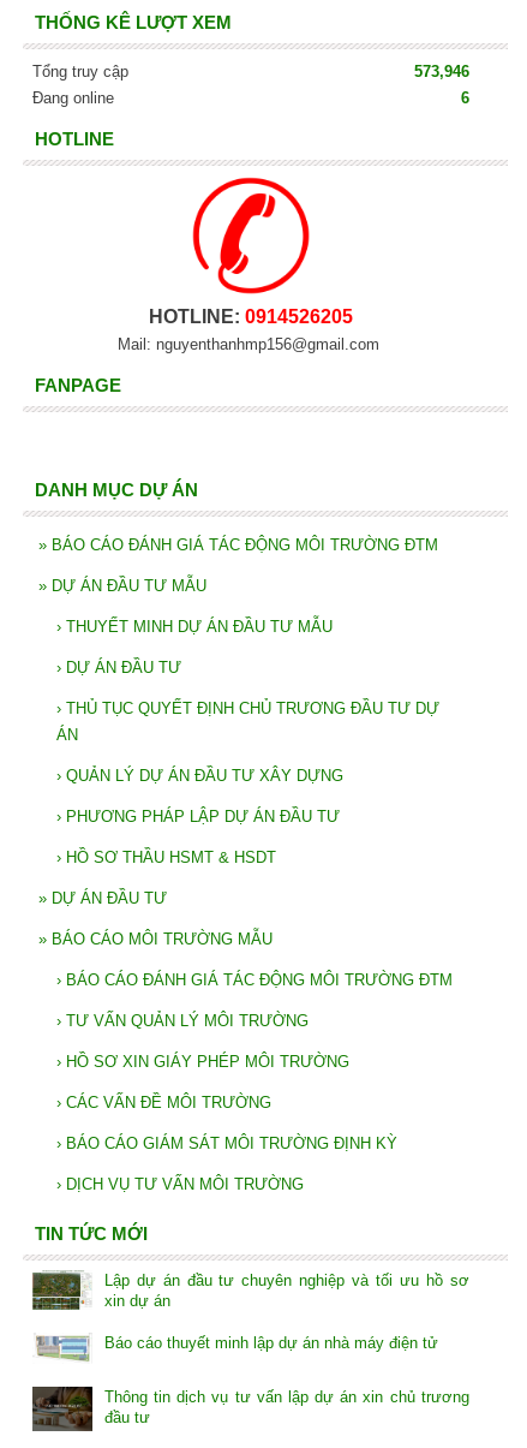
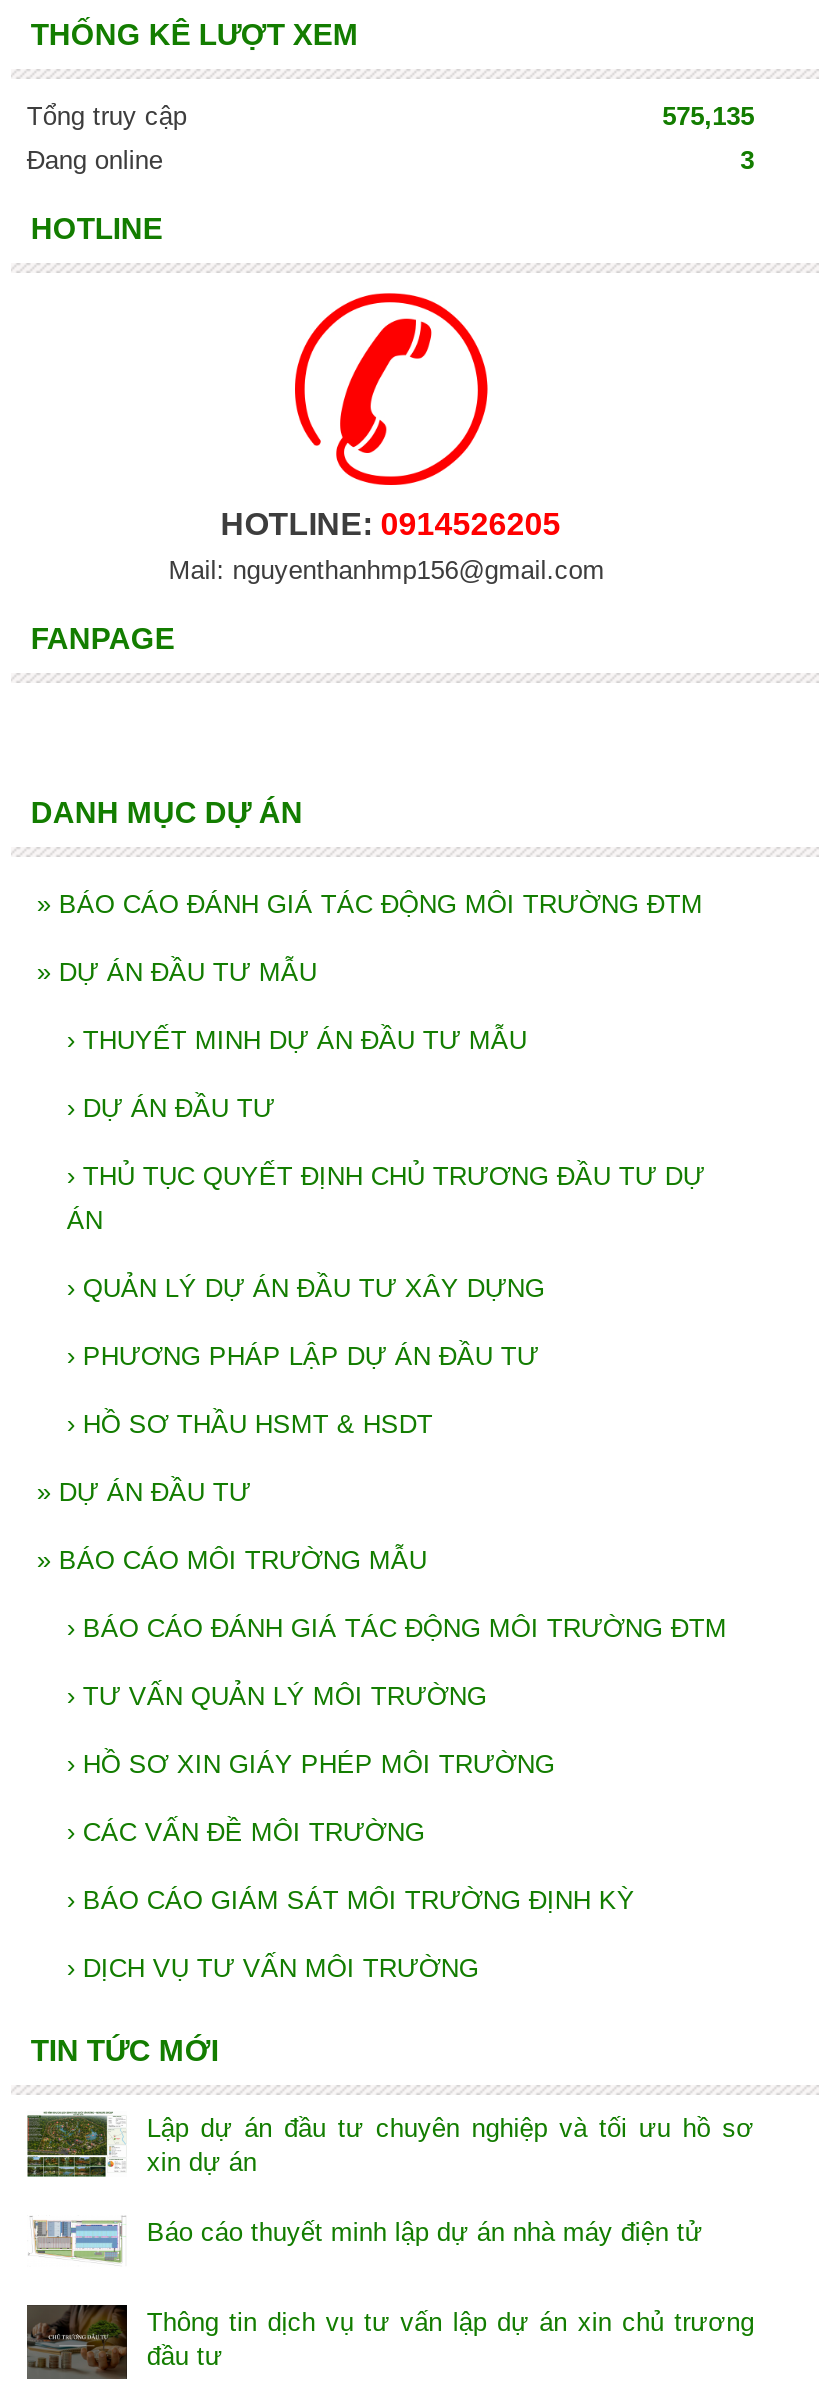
- 573,946
+ 575,135

- 6
+ 3
